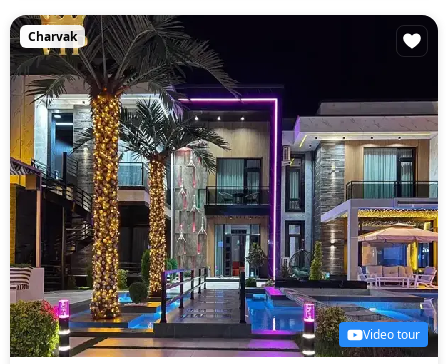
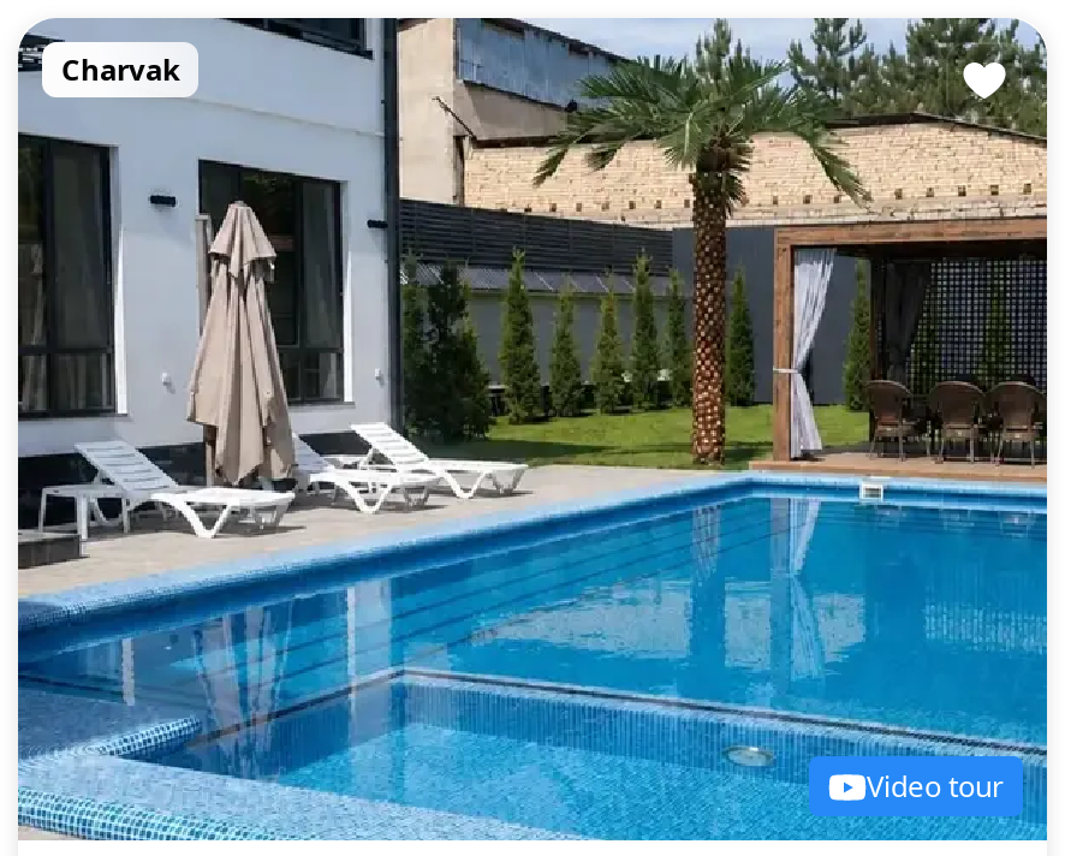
- [image]
+ [image]
